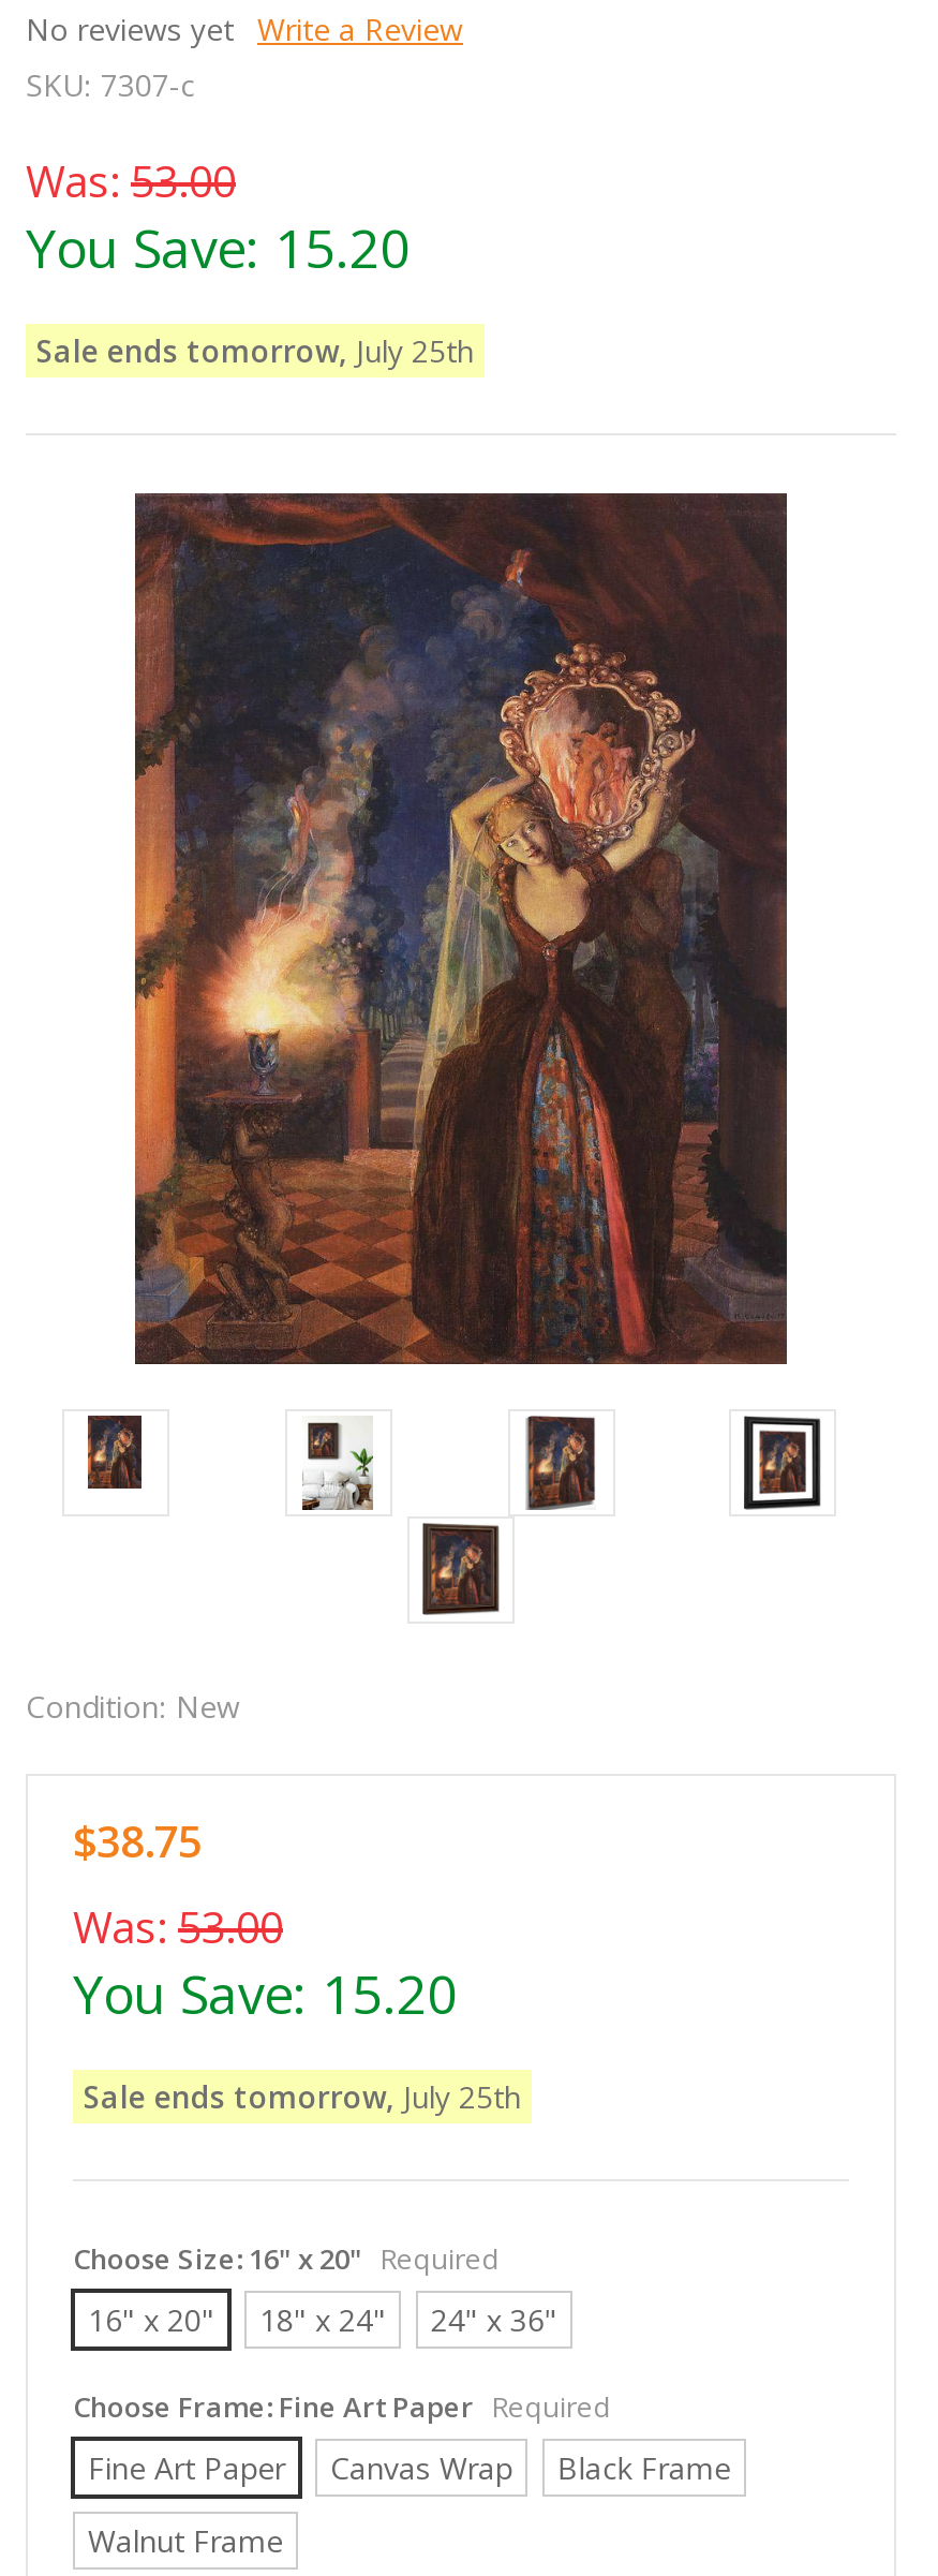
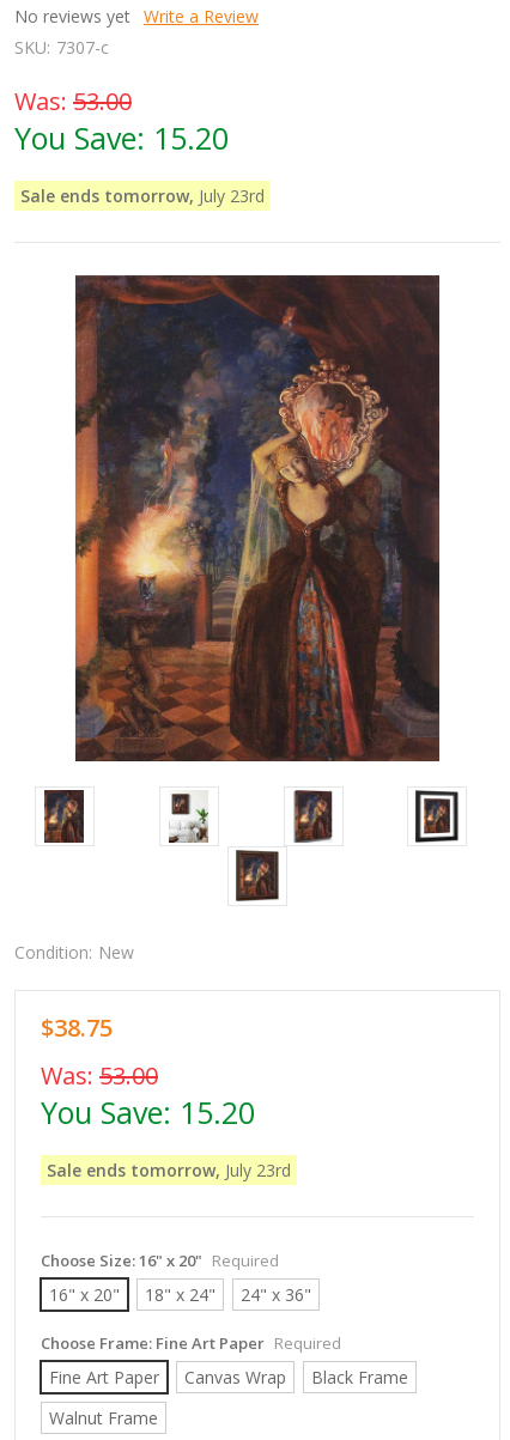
- Sale ends tomorrow, July 25th
+ Sale ends tomorrow, July 23rd

- [image]
+ [image]

- Sale ends tomorrow, July 25th
+ Sale ends tomorrow, July 23rd
